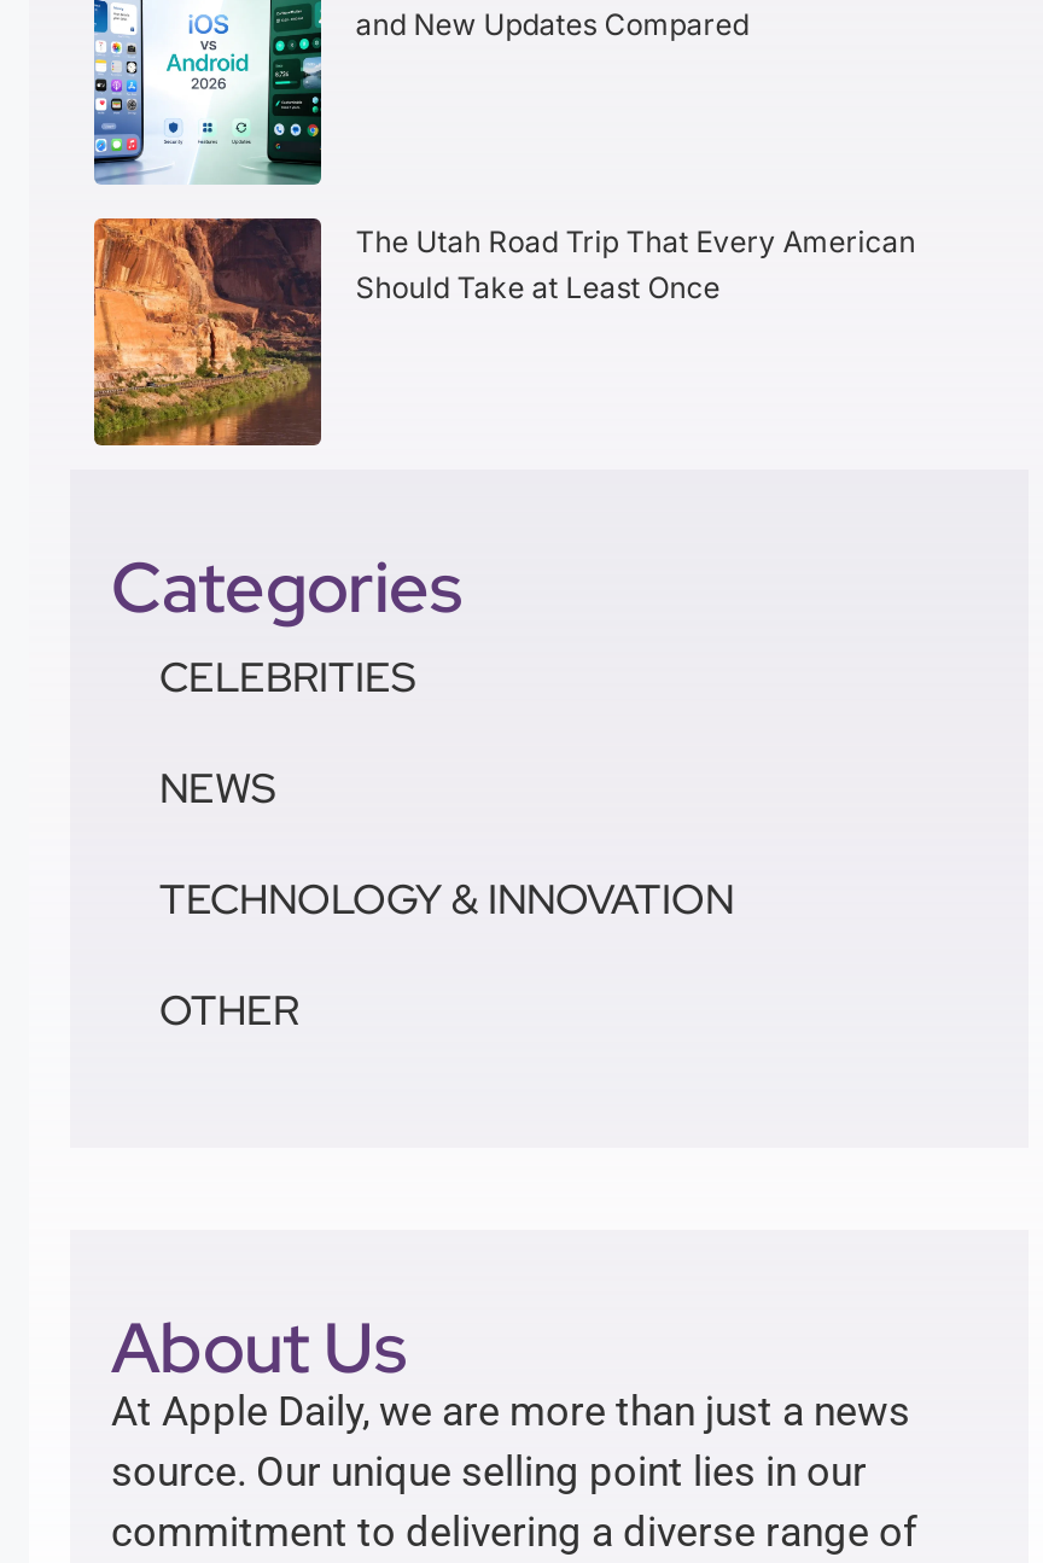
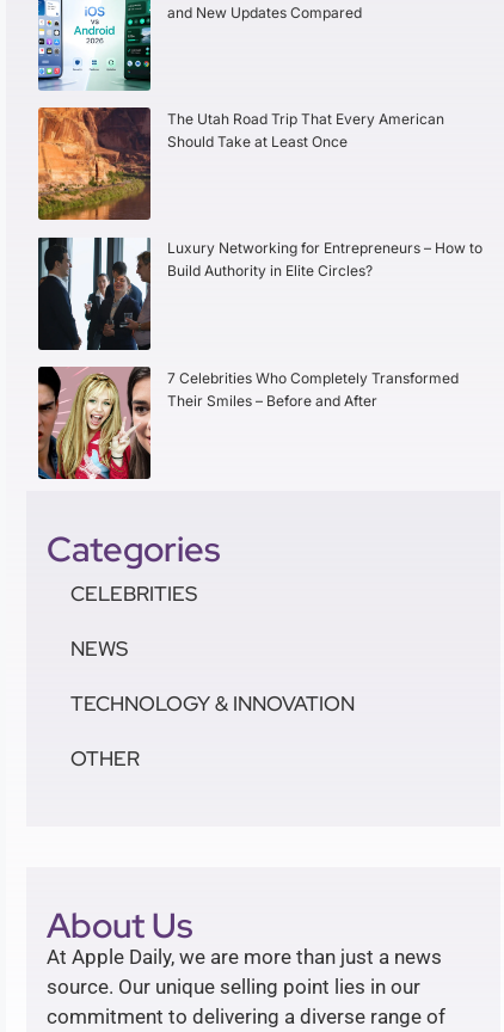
+ [image]
+ Luxury Networking for Entrepreneurs – How to
+ Build Authority in Elite Circles?

+ [image]
+ 7 Celebrities Who Completely Transformed
+ Their Smiles – Before and After
